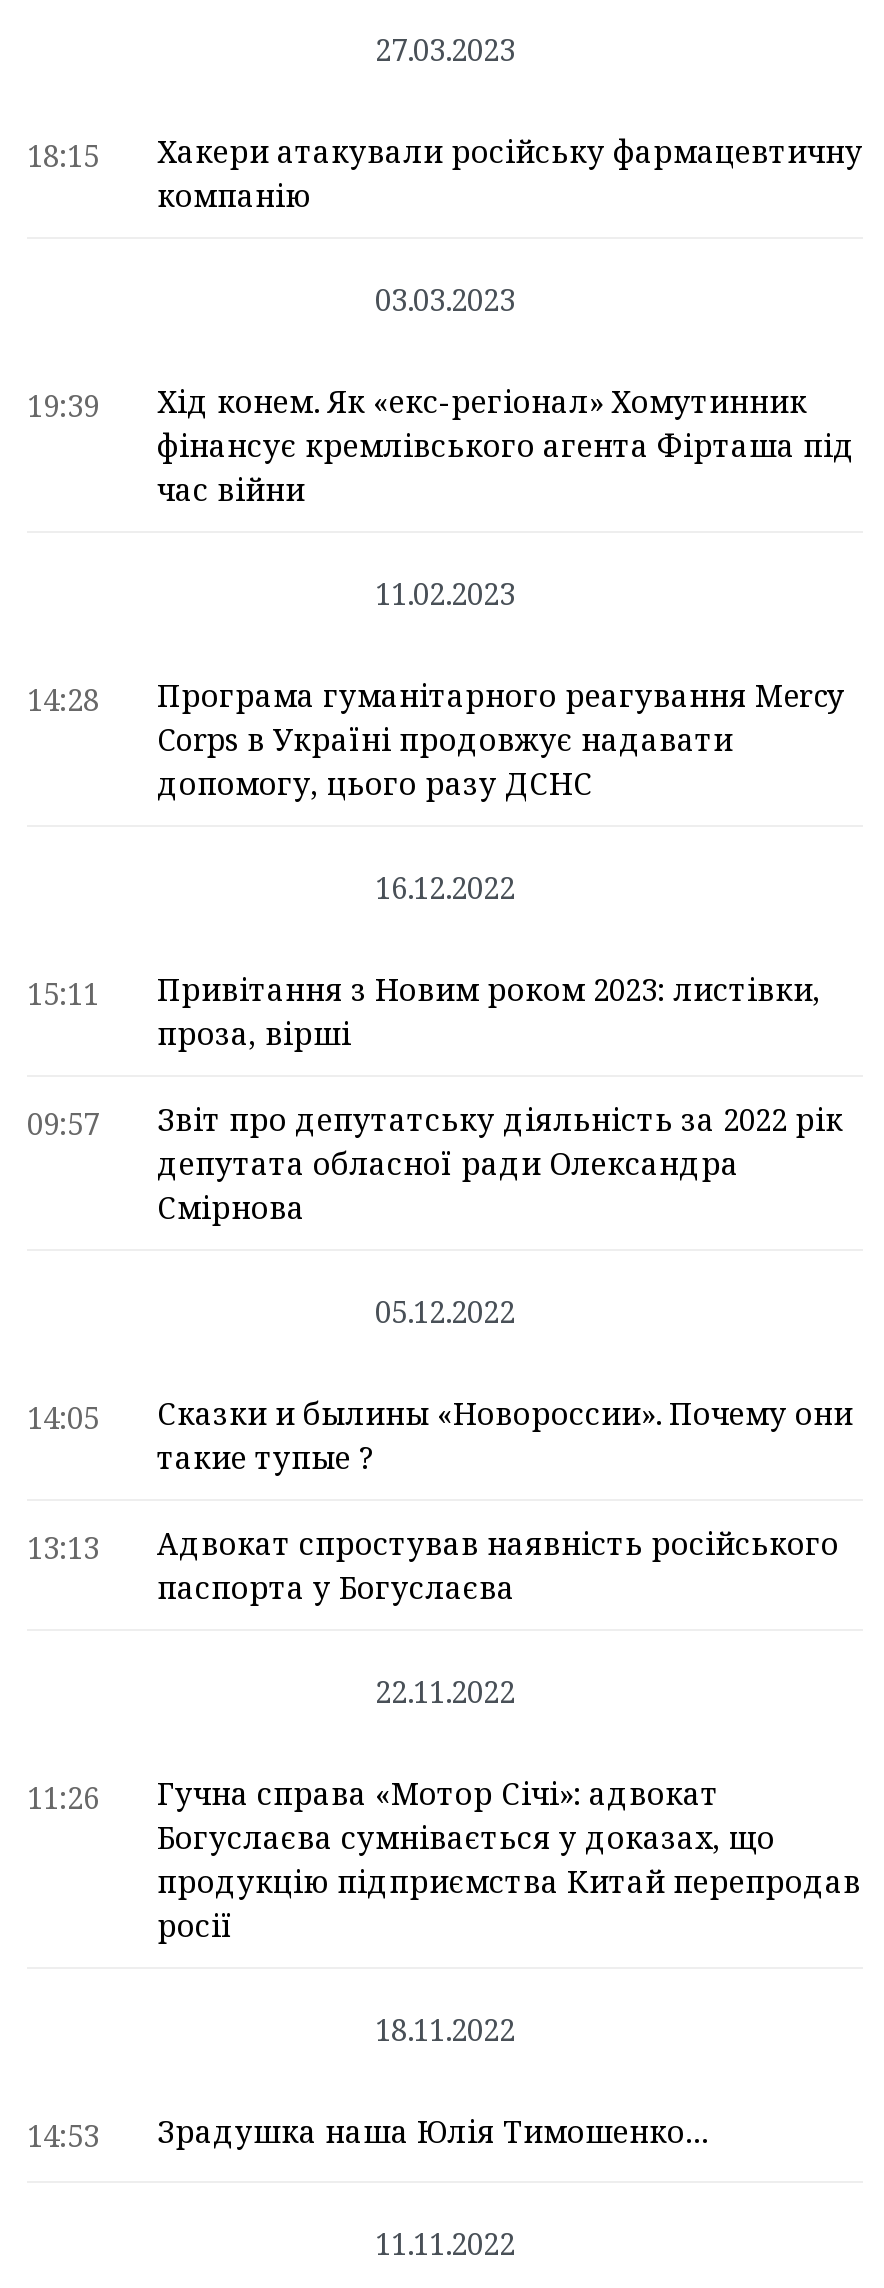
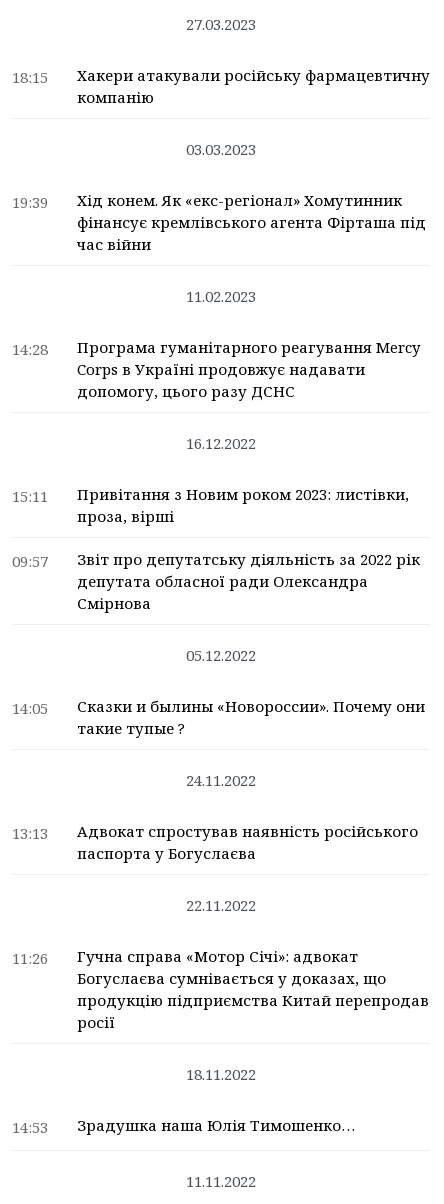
+ 24.11.2022
